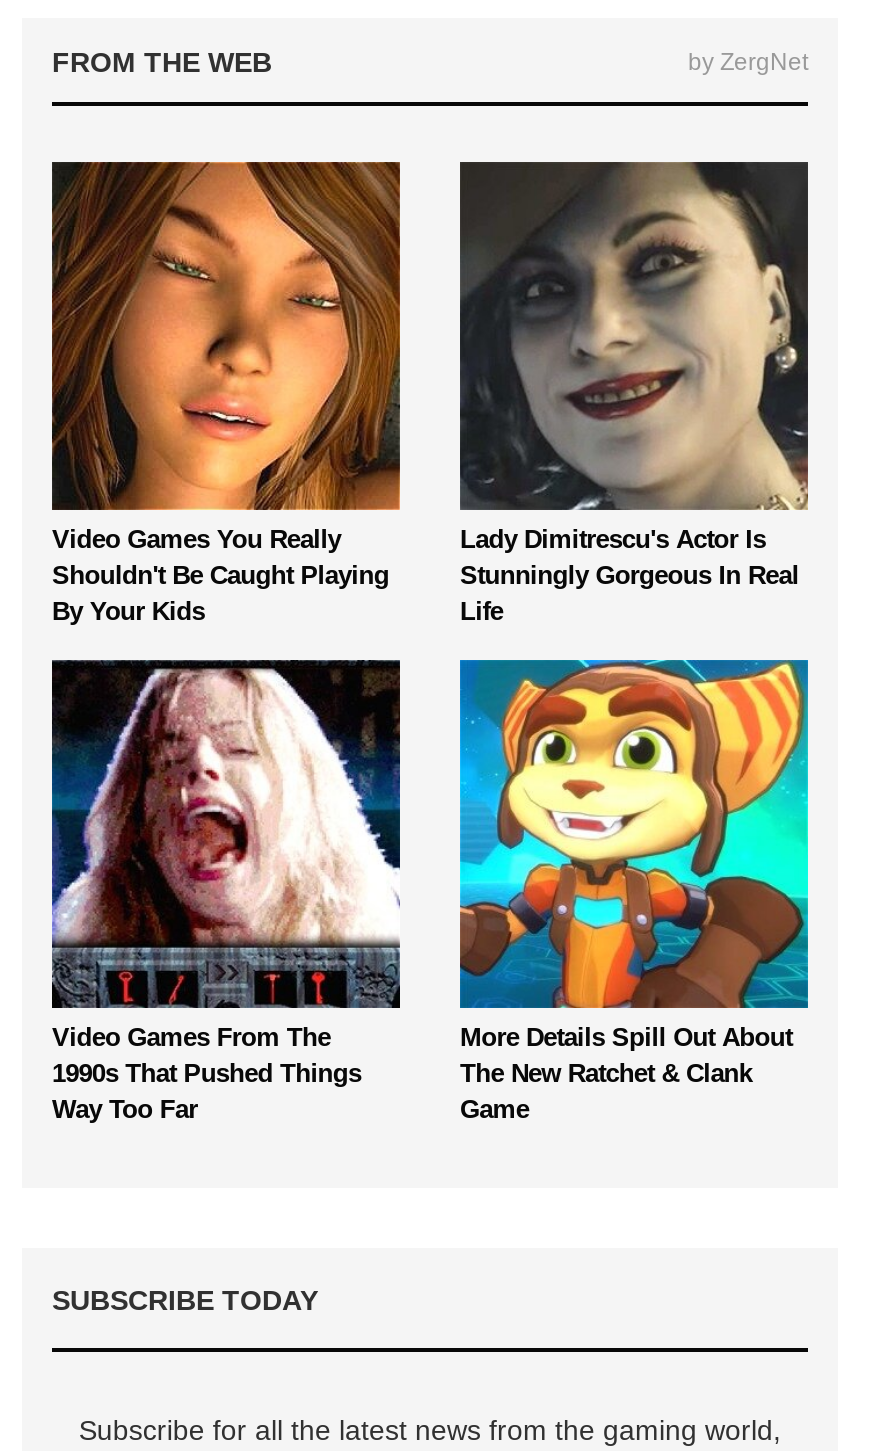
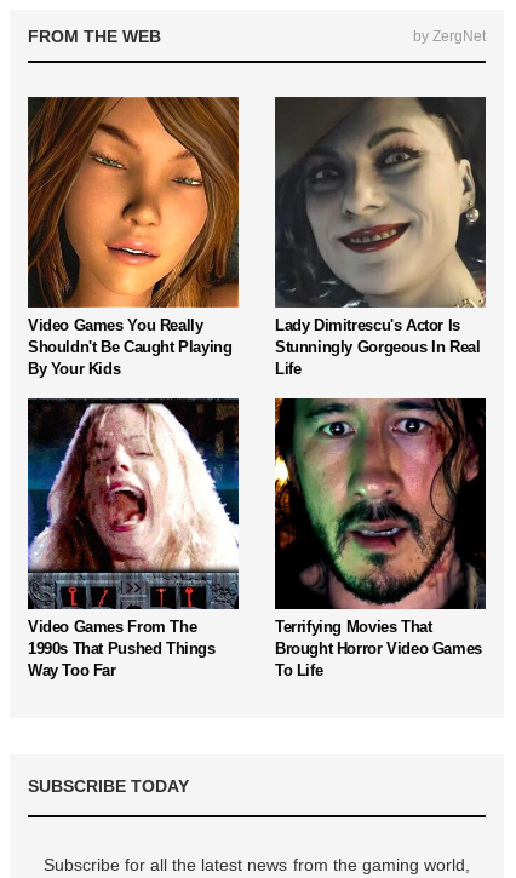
- [image]
- More Details Spill Out About
- The New Ratchet & Clank
- Game
+ [image]
+ Terrifying Movies That
+ Brought Horror Video Games
+ To Life
